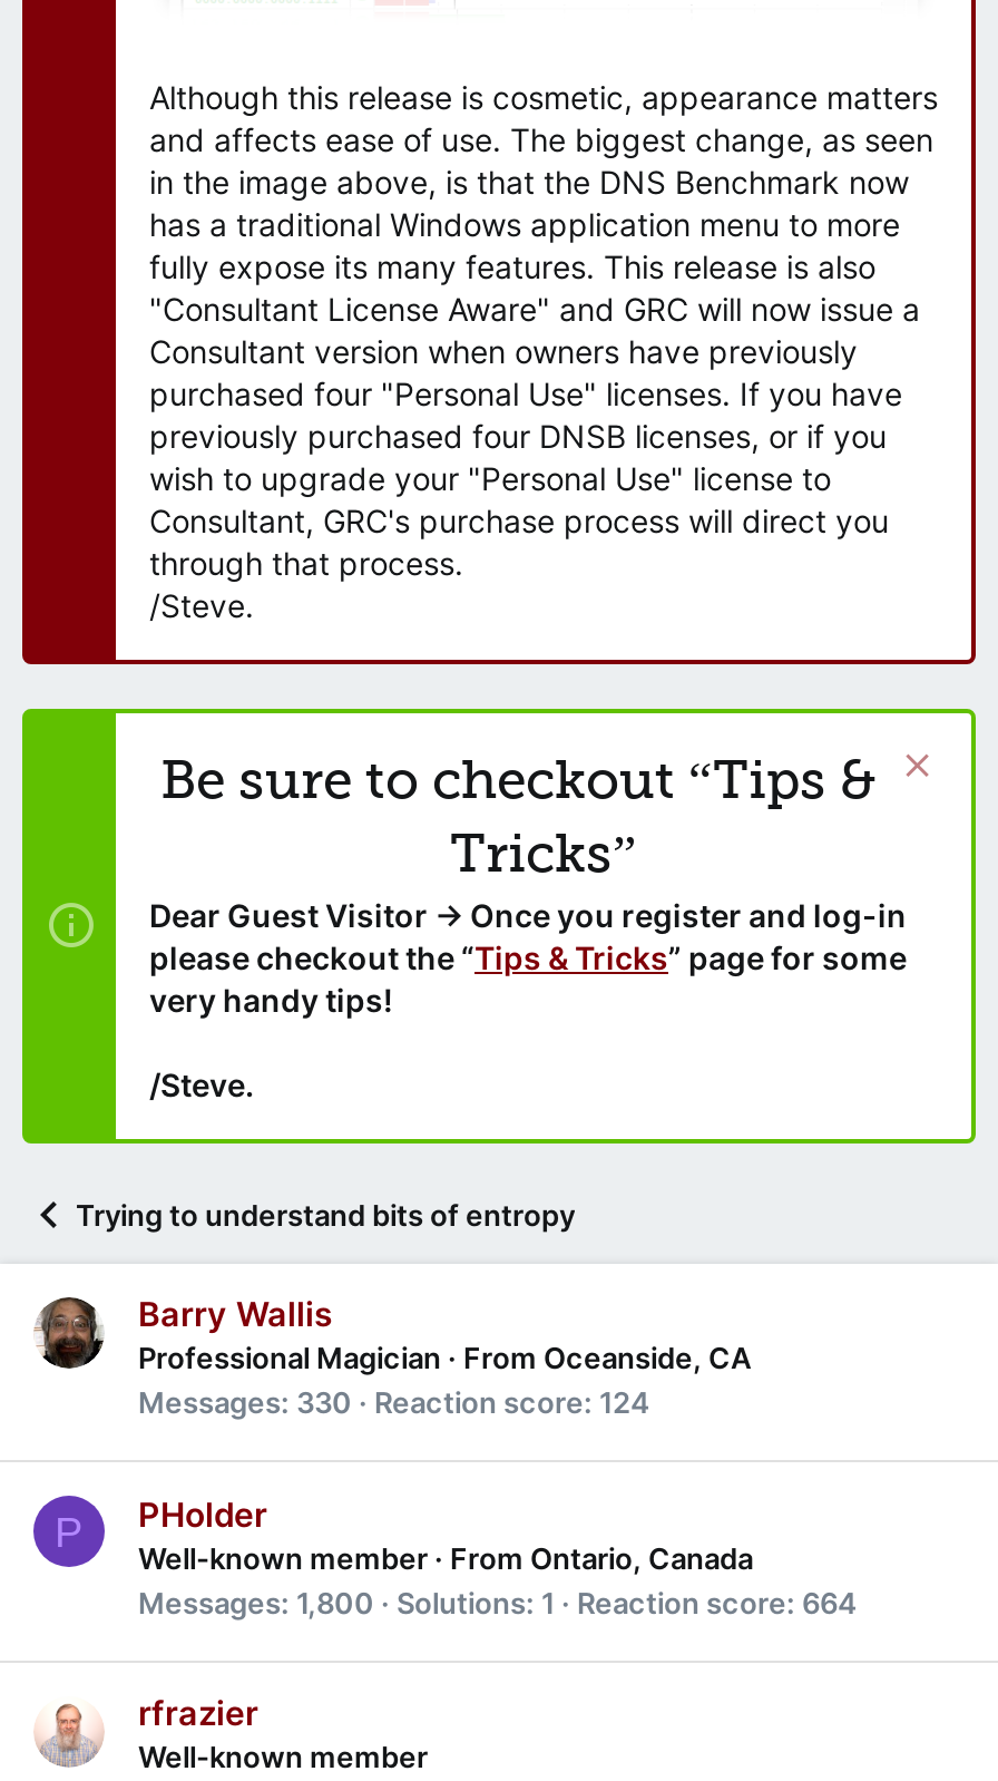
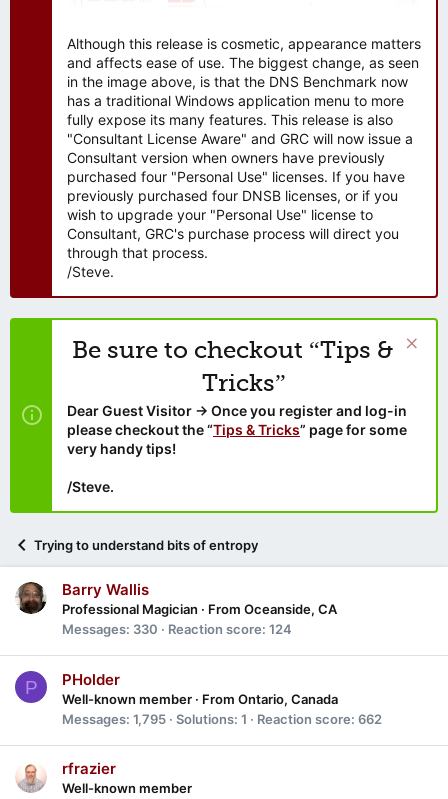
- Messages 1,800
+ Messages 1,795

- Reaction score 664
+ Reaction score 662
